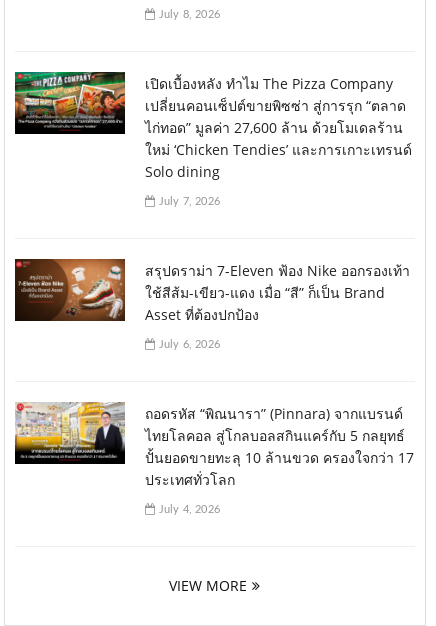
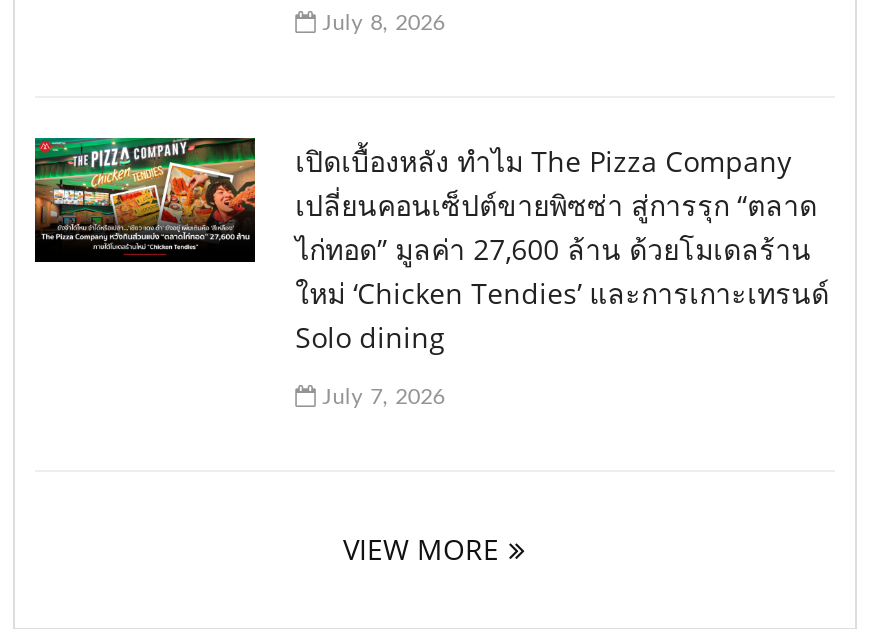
- [image]
- สรุปดราม่า 7-Eleven ฟ้อง Nike ออกรองเท้า
- ใช้สีส้ม-เขียว-แดง เมื่อ “สี” ก็เป็น Brand
- Asset ที่ต้องปกป้อง
- July 6, 2026

- [image]
- ถอดรหัส “พิณนารา” (Pinnara) จากแบรนด์
- ไทยโลคอล สู่โกลบอลสกินแคร์กับ 5 กลยุทธ์
- ปั้นยอดขายทะลุ 10 ล้านขวด ครองใจกว่า 17
- ประเทศทั่วโลก
- July 4, 2026
